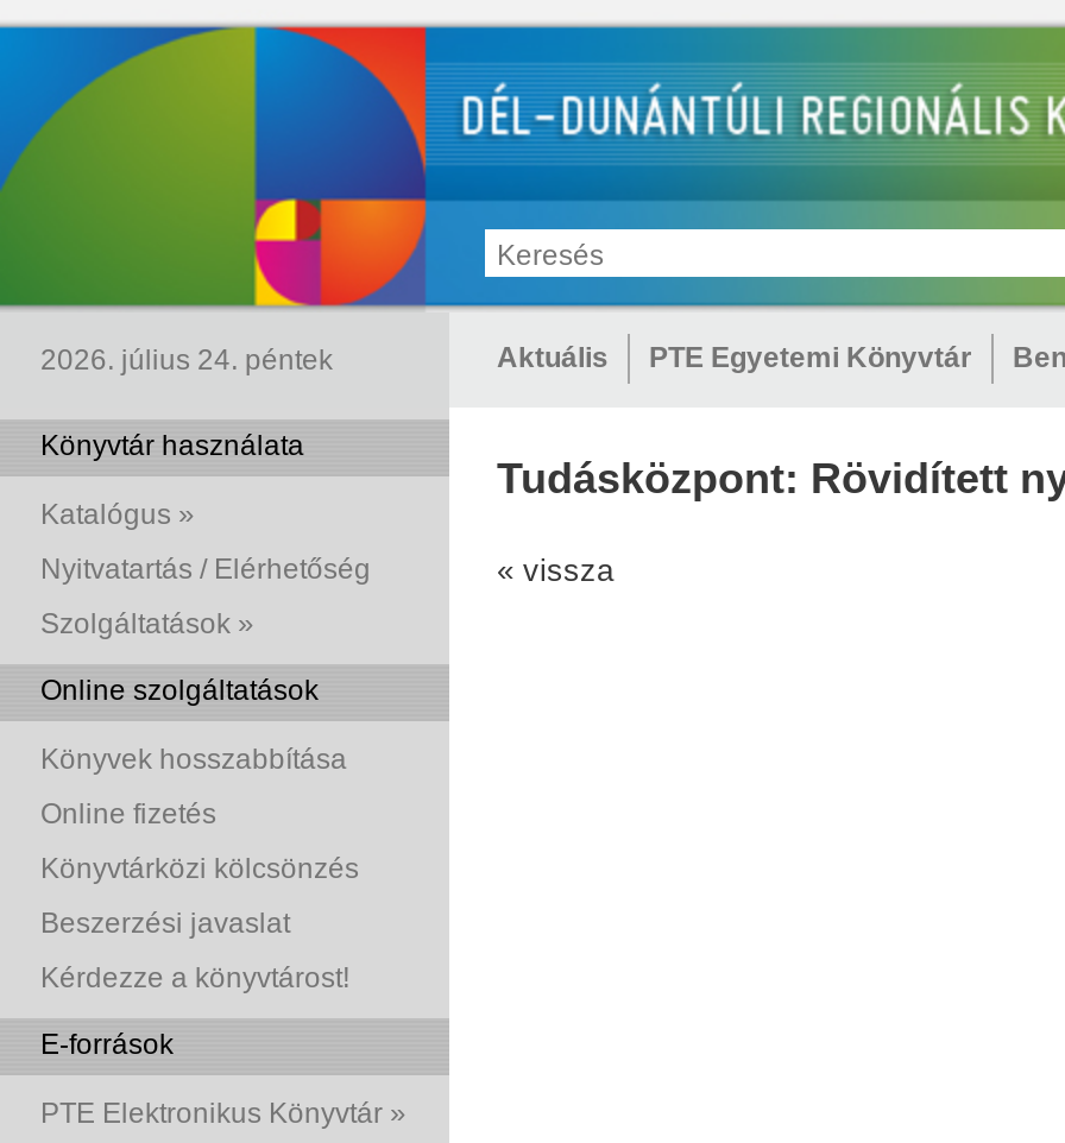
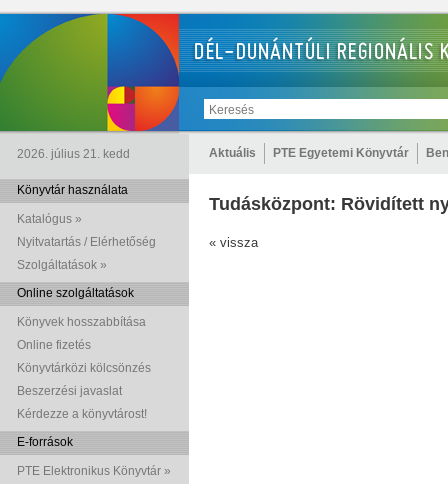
- 2026. július 24. péntek
+ 2026. július 21. kedd
